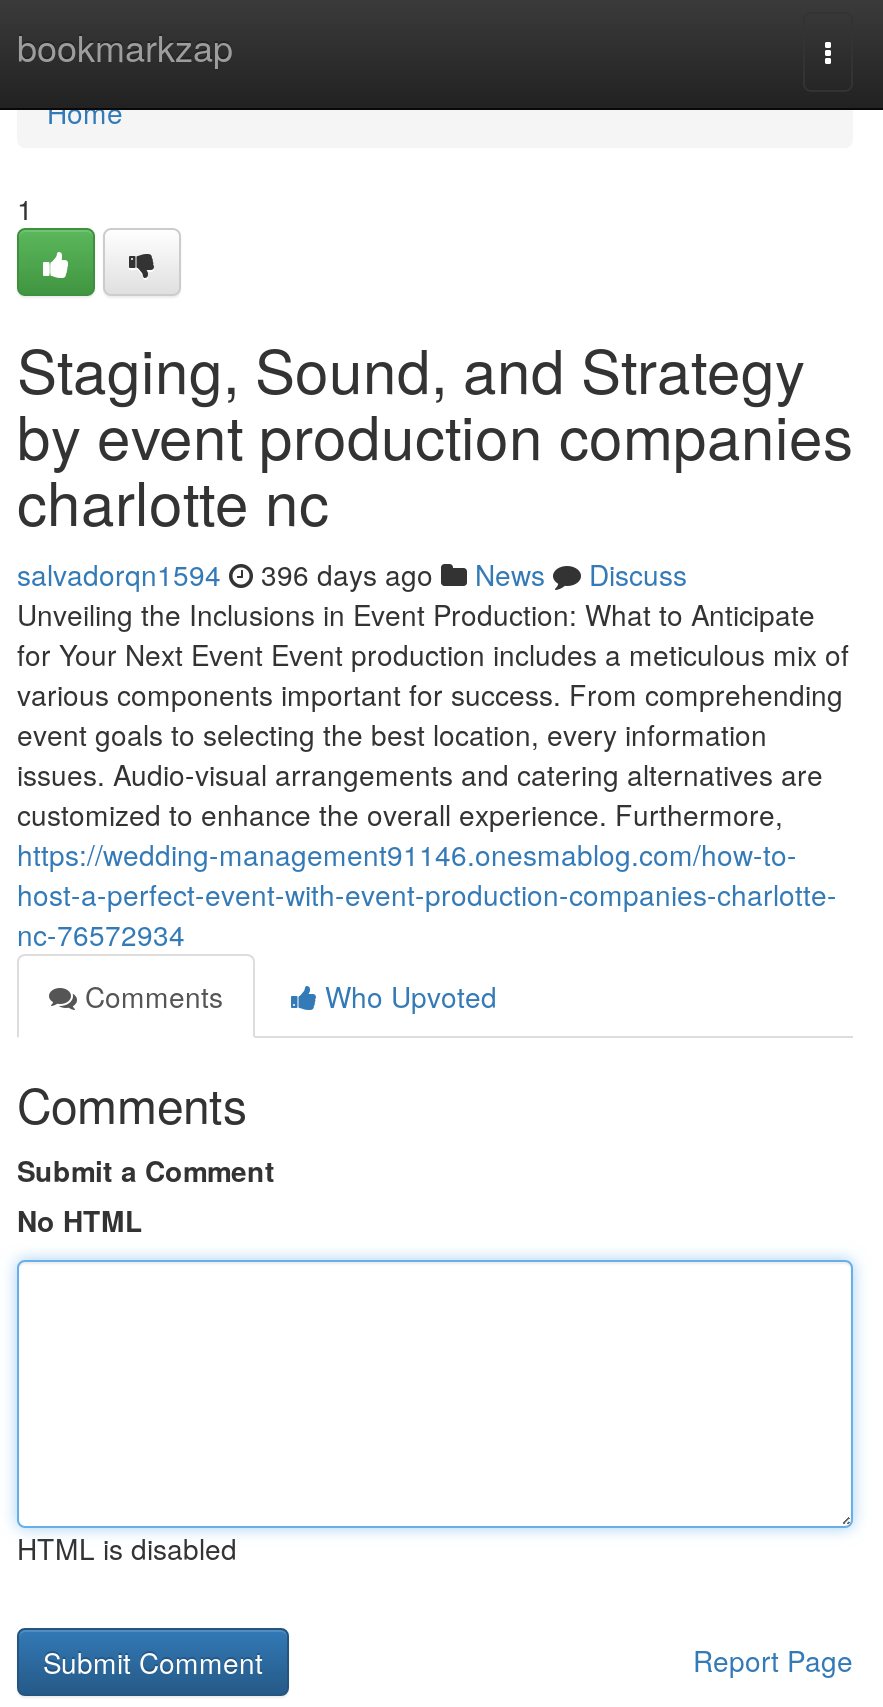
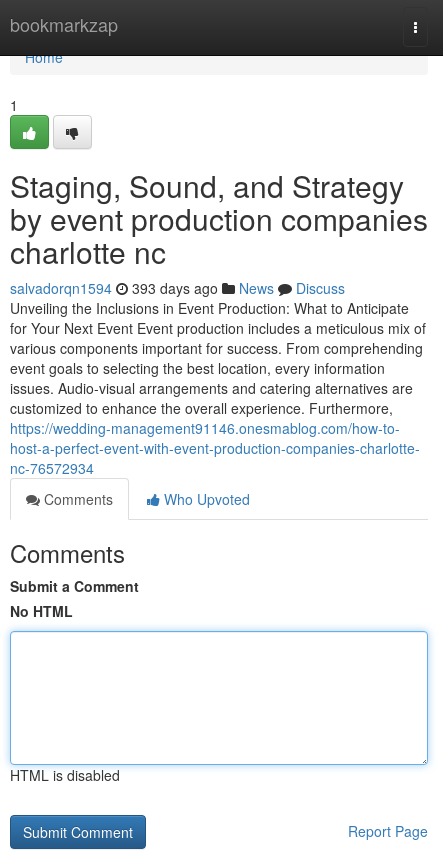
- salvadorqn1594 396 days ago News Discuss
+ salvadorqn1594 393 days ago News Discuss
